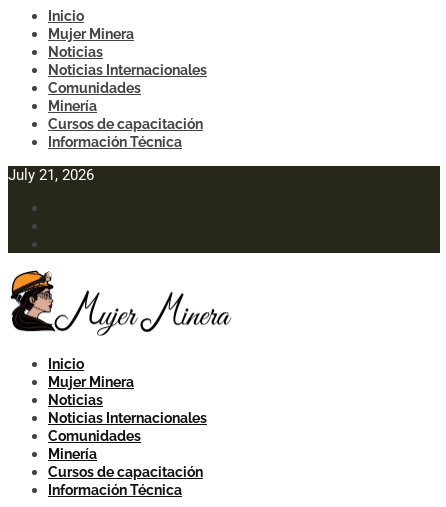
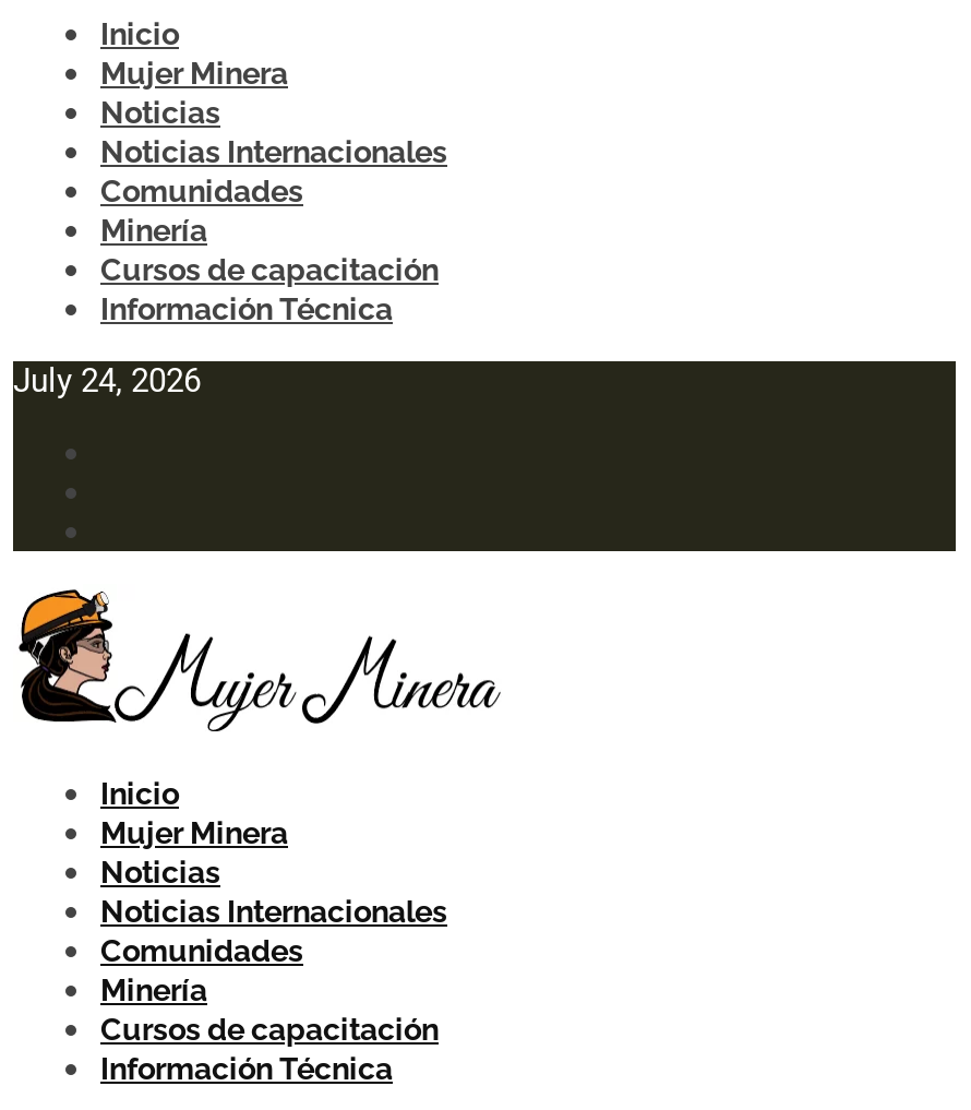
- July 21, 2026
+ July 24, 2026
